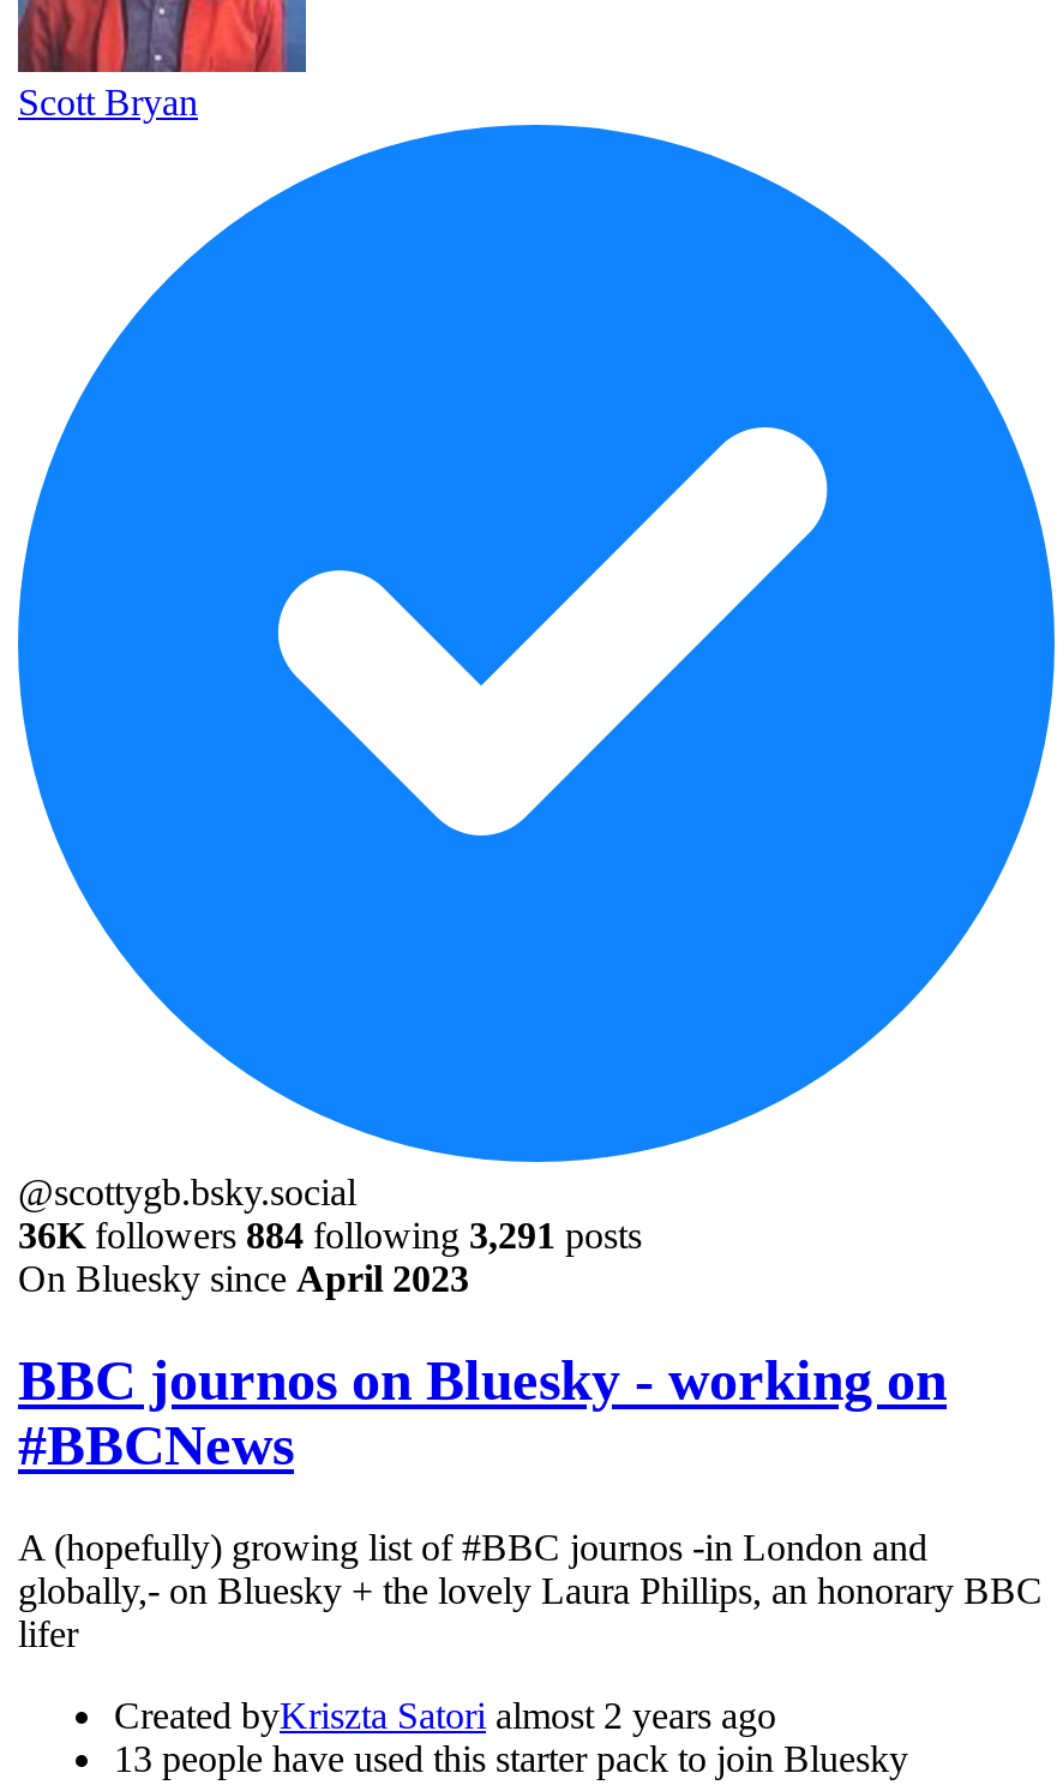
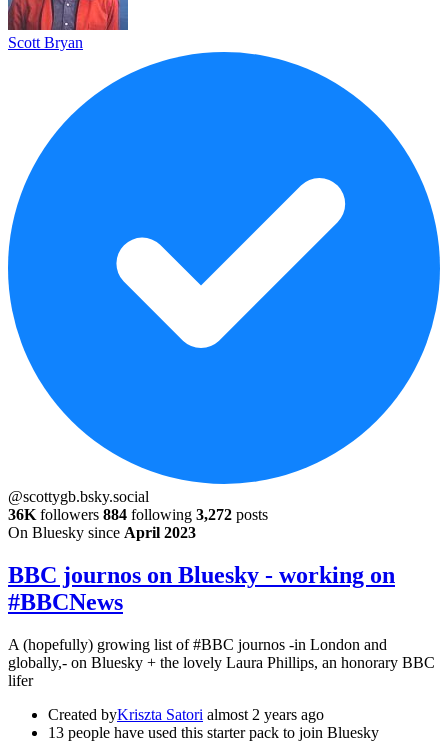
- 36K followers 884 following 3,291 posts
+ 36K followers 884 following 3,272 posts
